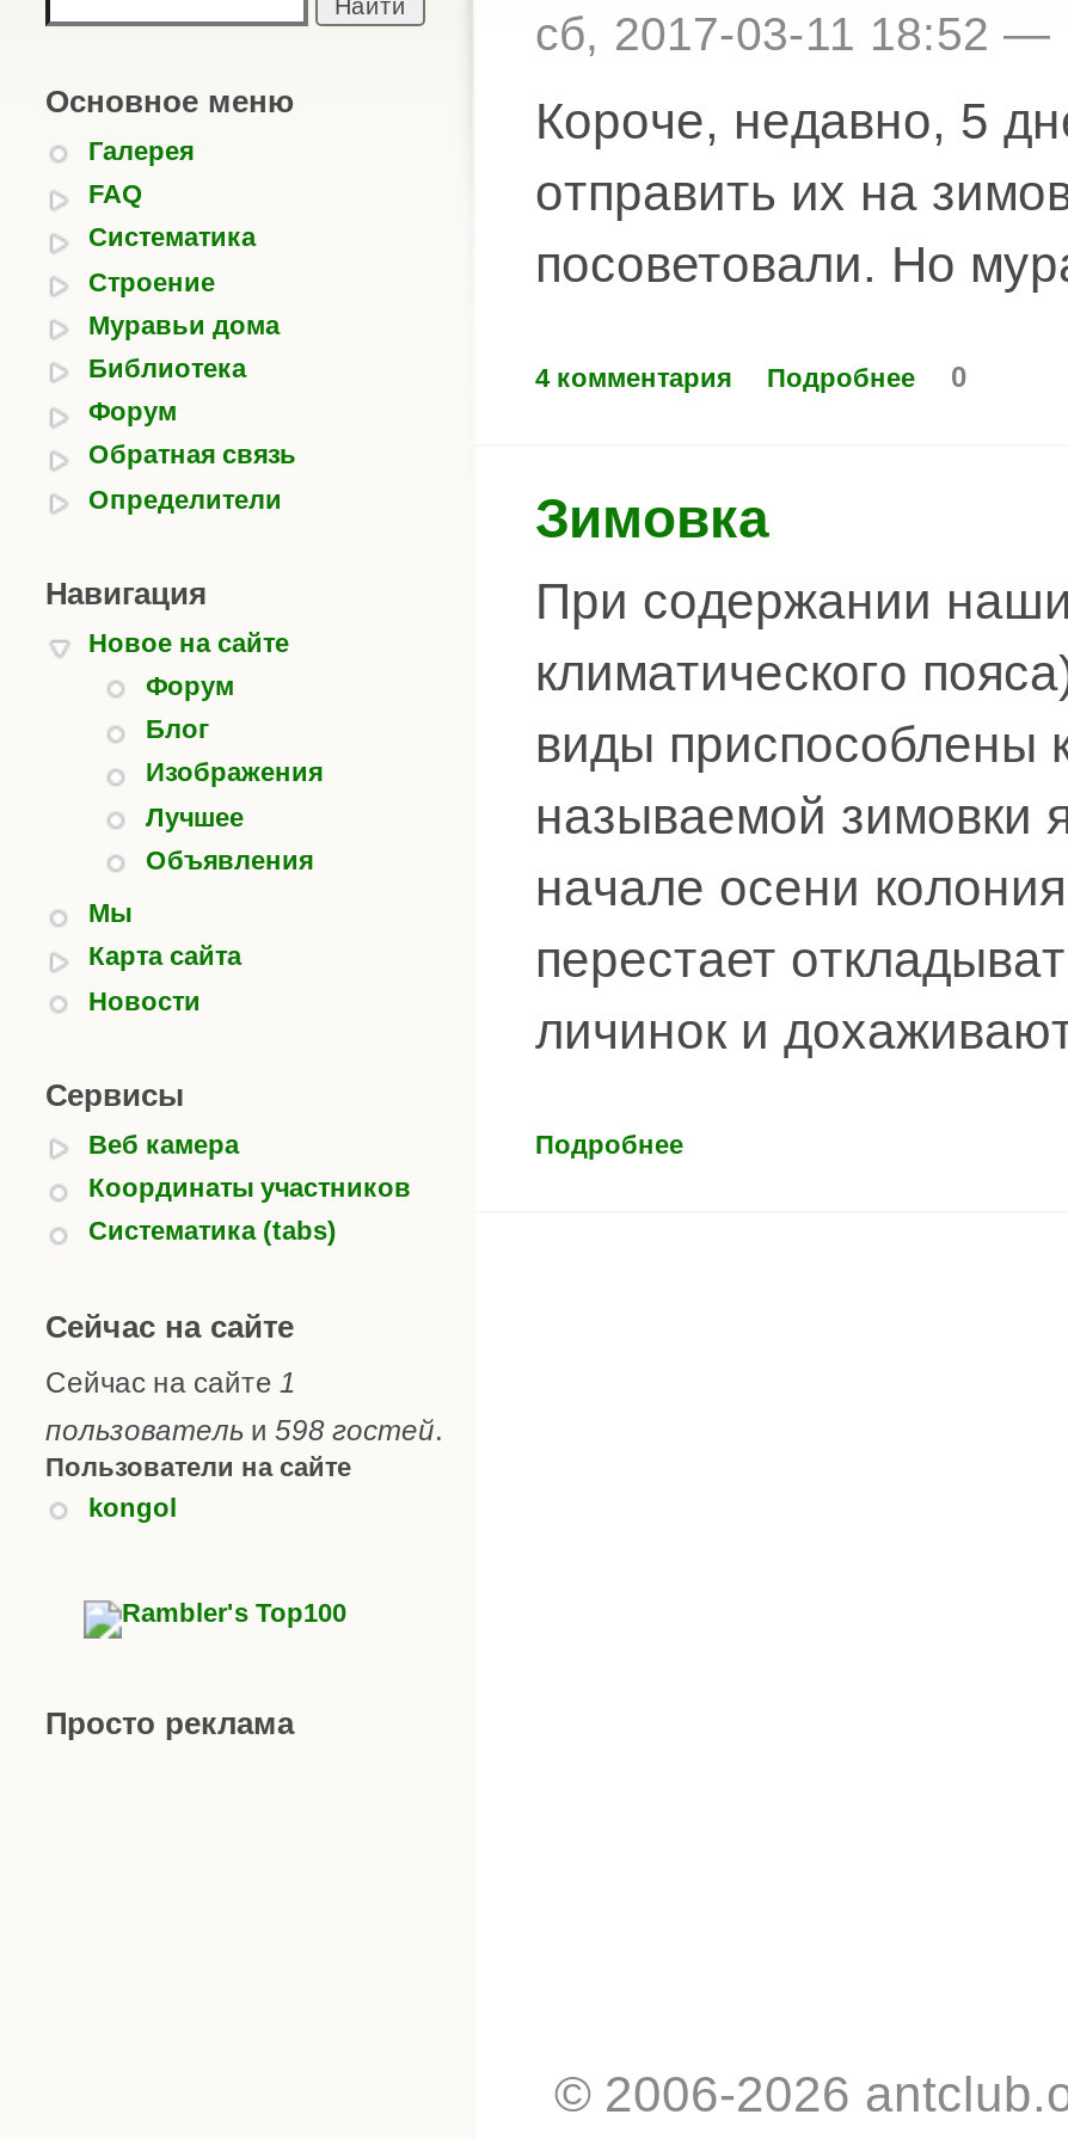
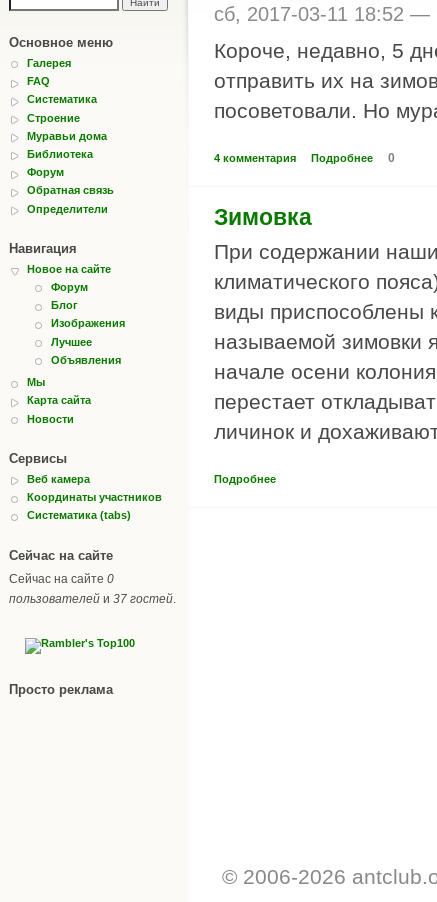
- Сейчас на сайте 1
- пользователь и 598 гостей.
- Пользователи на сайте
- kongol
+ Сейчас на сайте 0
+ пользователей и 37 гостей.

moved up: Просто реклама
